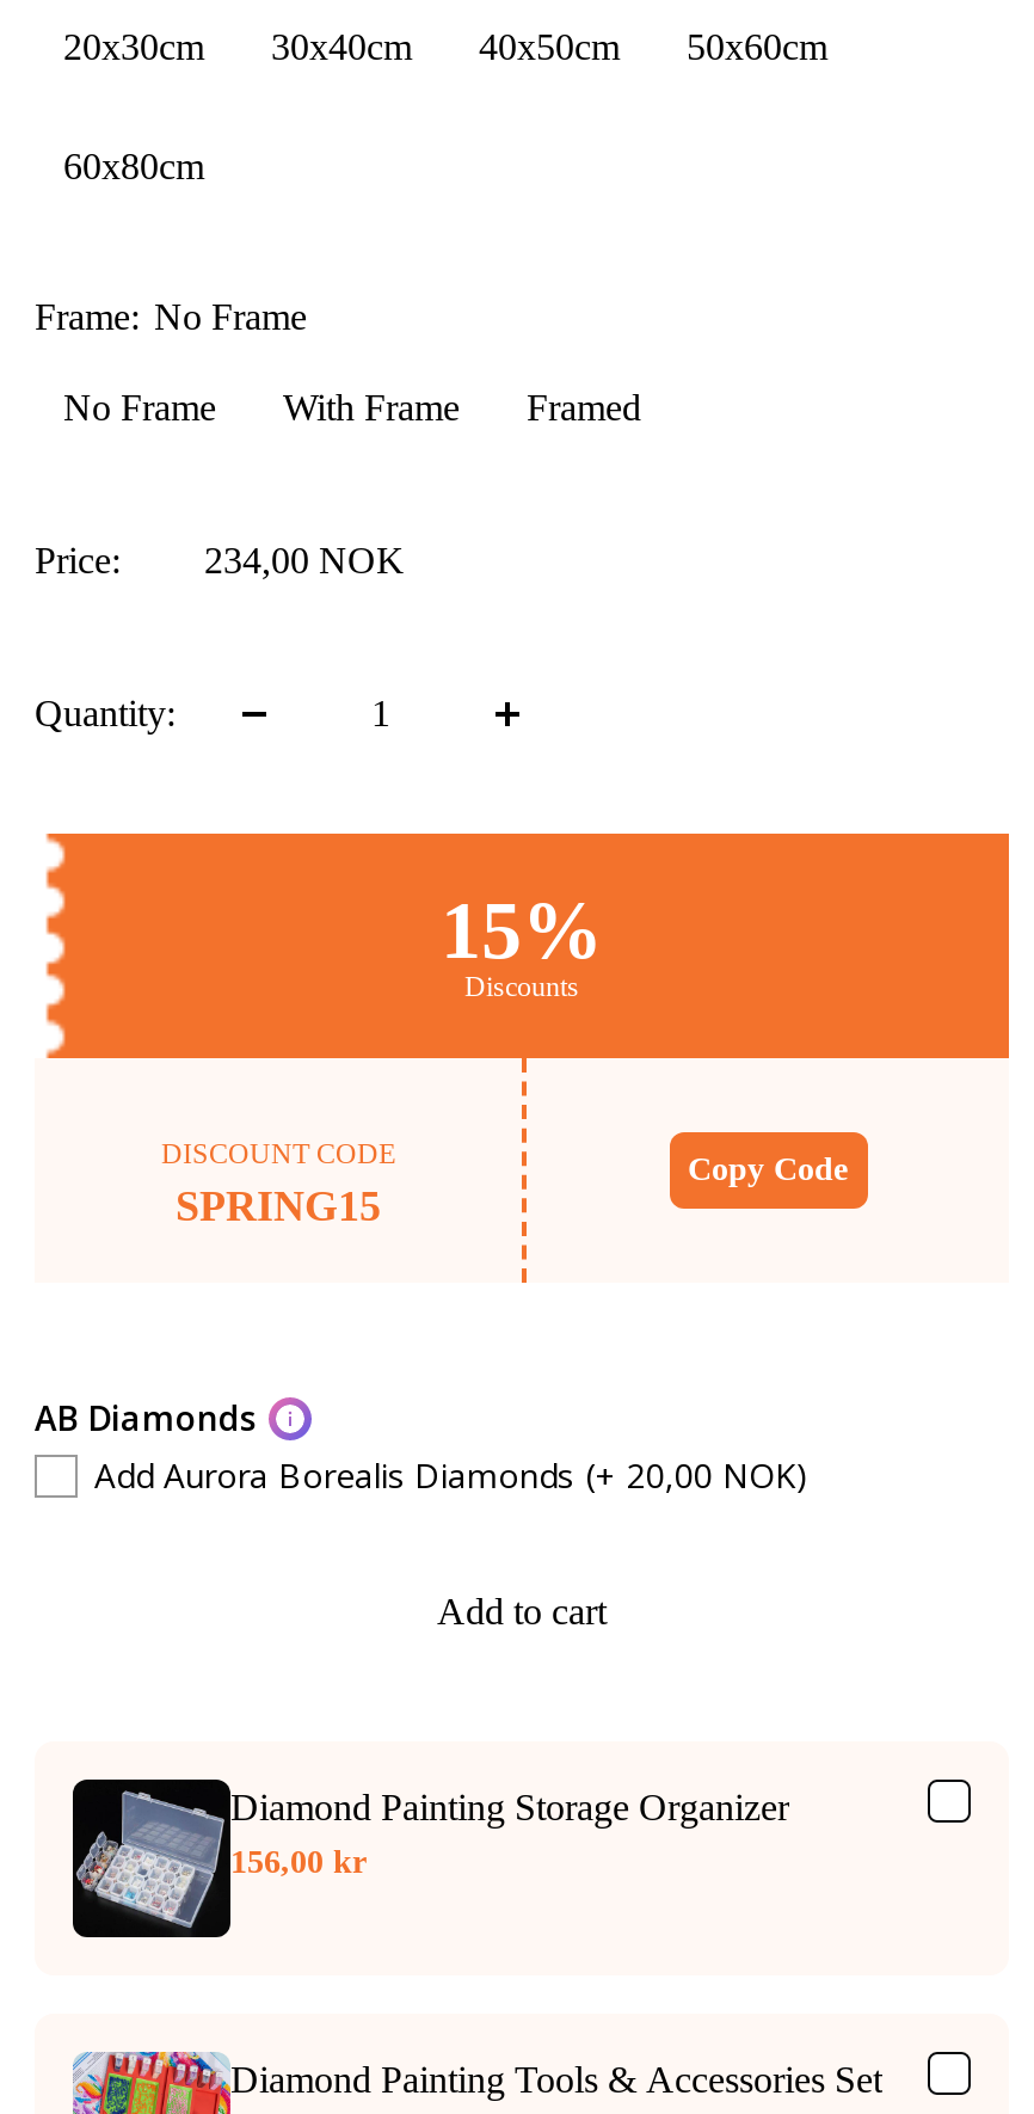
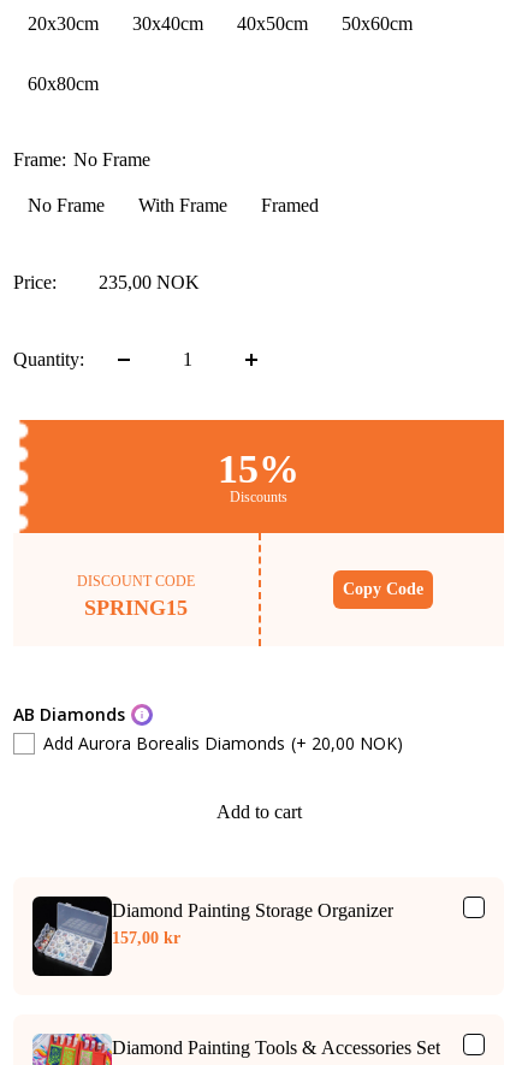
- 234,00 NOK
+ 235,00 NOK

- 156,00 kr
+ 157,00 kr
